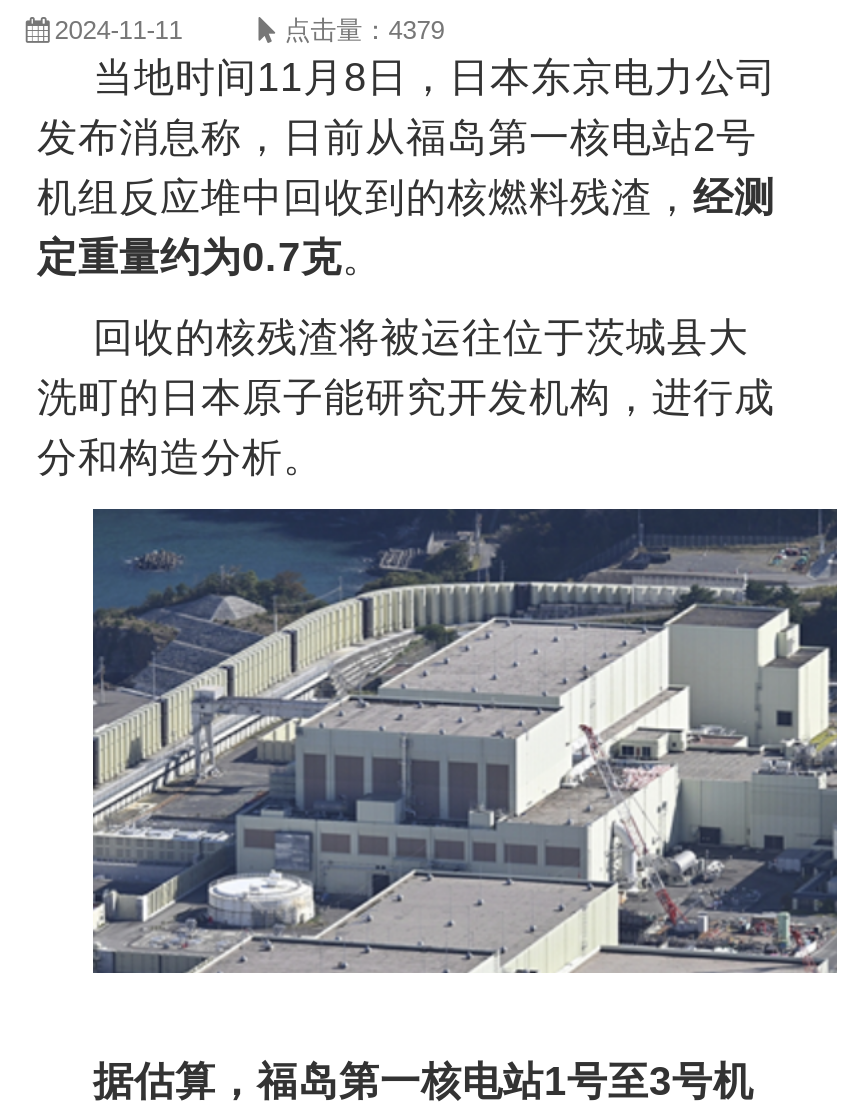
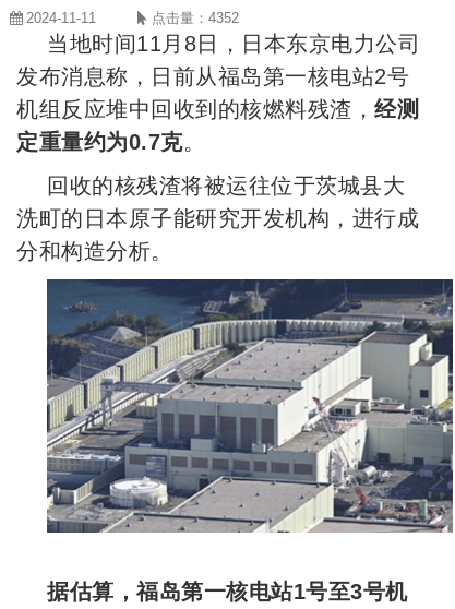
- 点击量：4379
+ 点击量：4352
